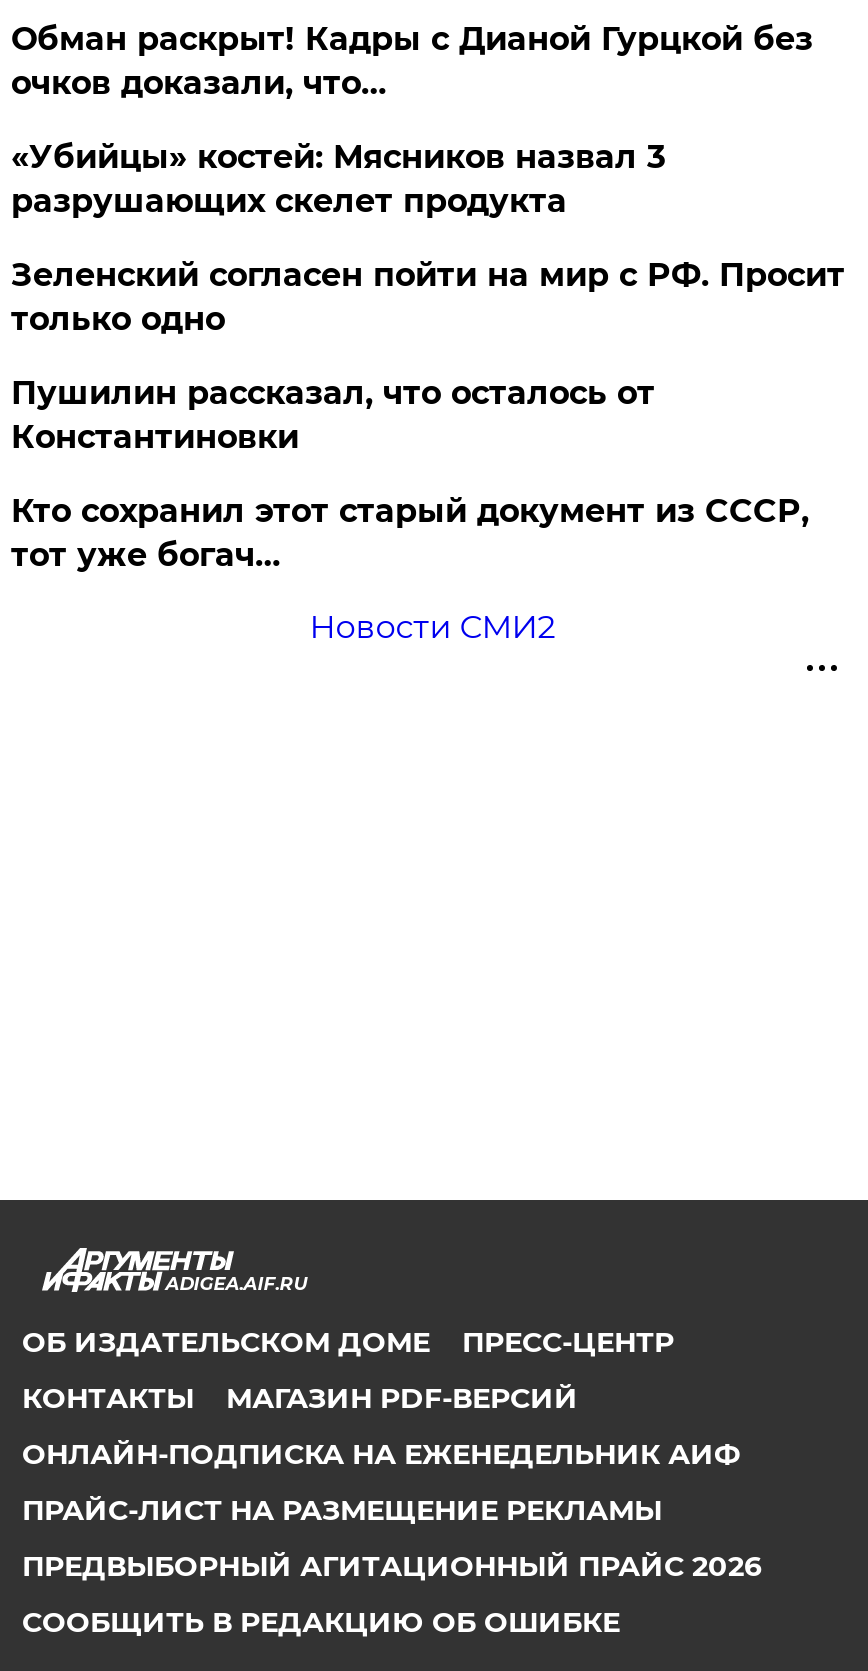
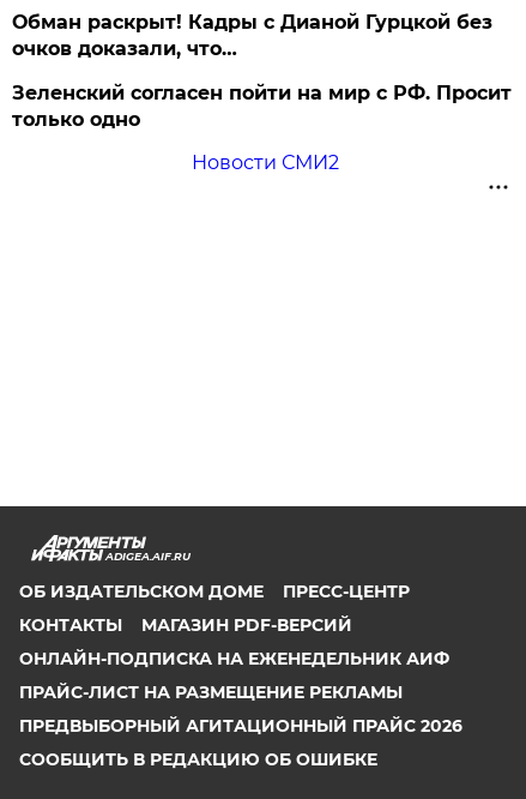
- «Убийцы» костей: Мясников назвал 3
- разрушающих скелет продукта

- Пушилин рассказал, что осталось от
- Константиновки
- Кто сохранил этот старый документ из СССР,
- тот уже богач…
